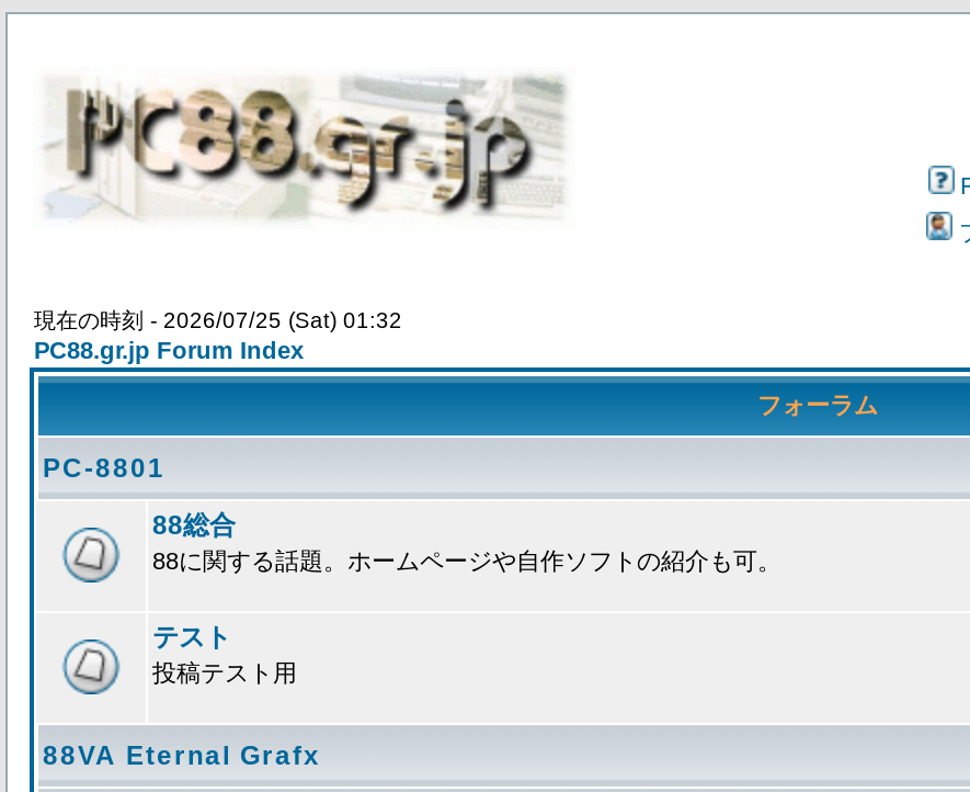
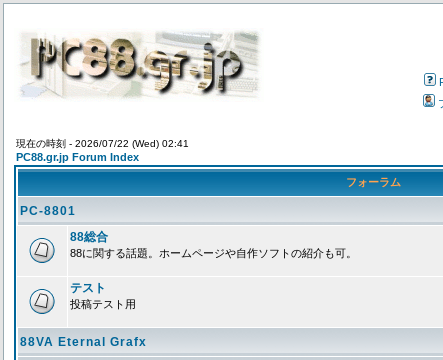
- 現在の時刻 - 2026/07/25 (Sat) 01:32
+ 現在の時刻 - 2026/07/22 (Wed) 02:41
